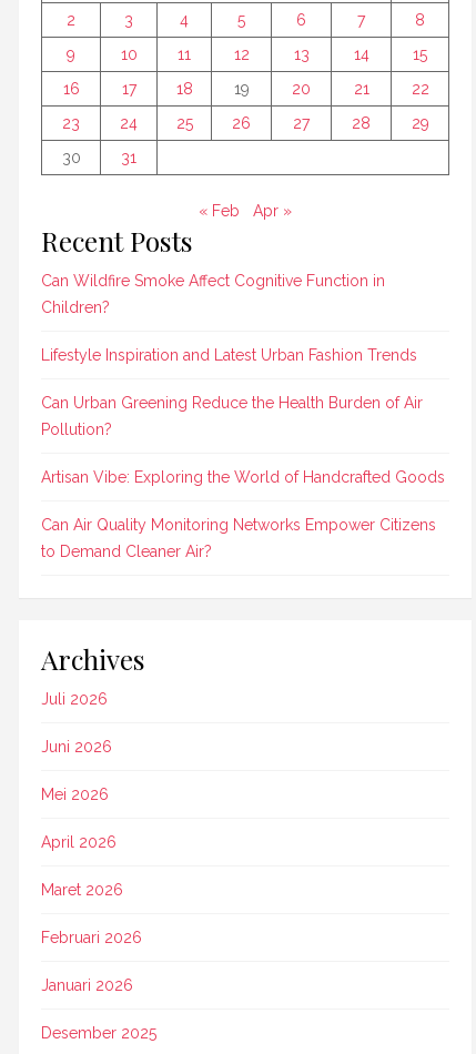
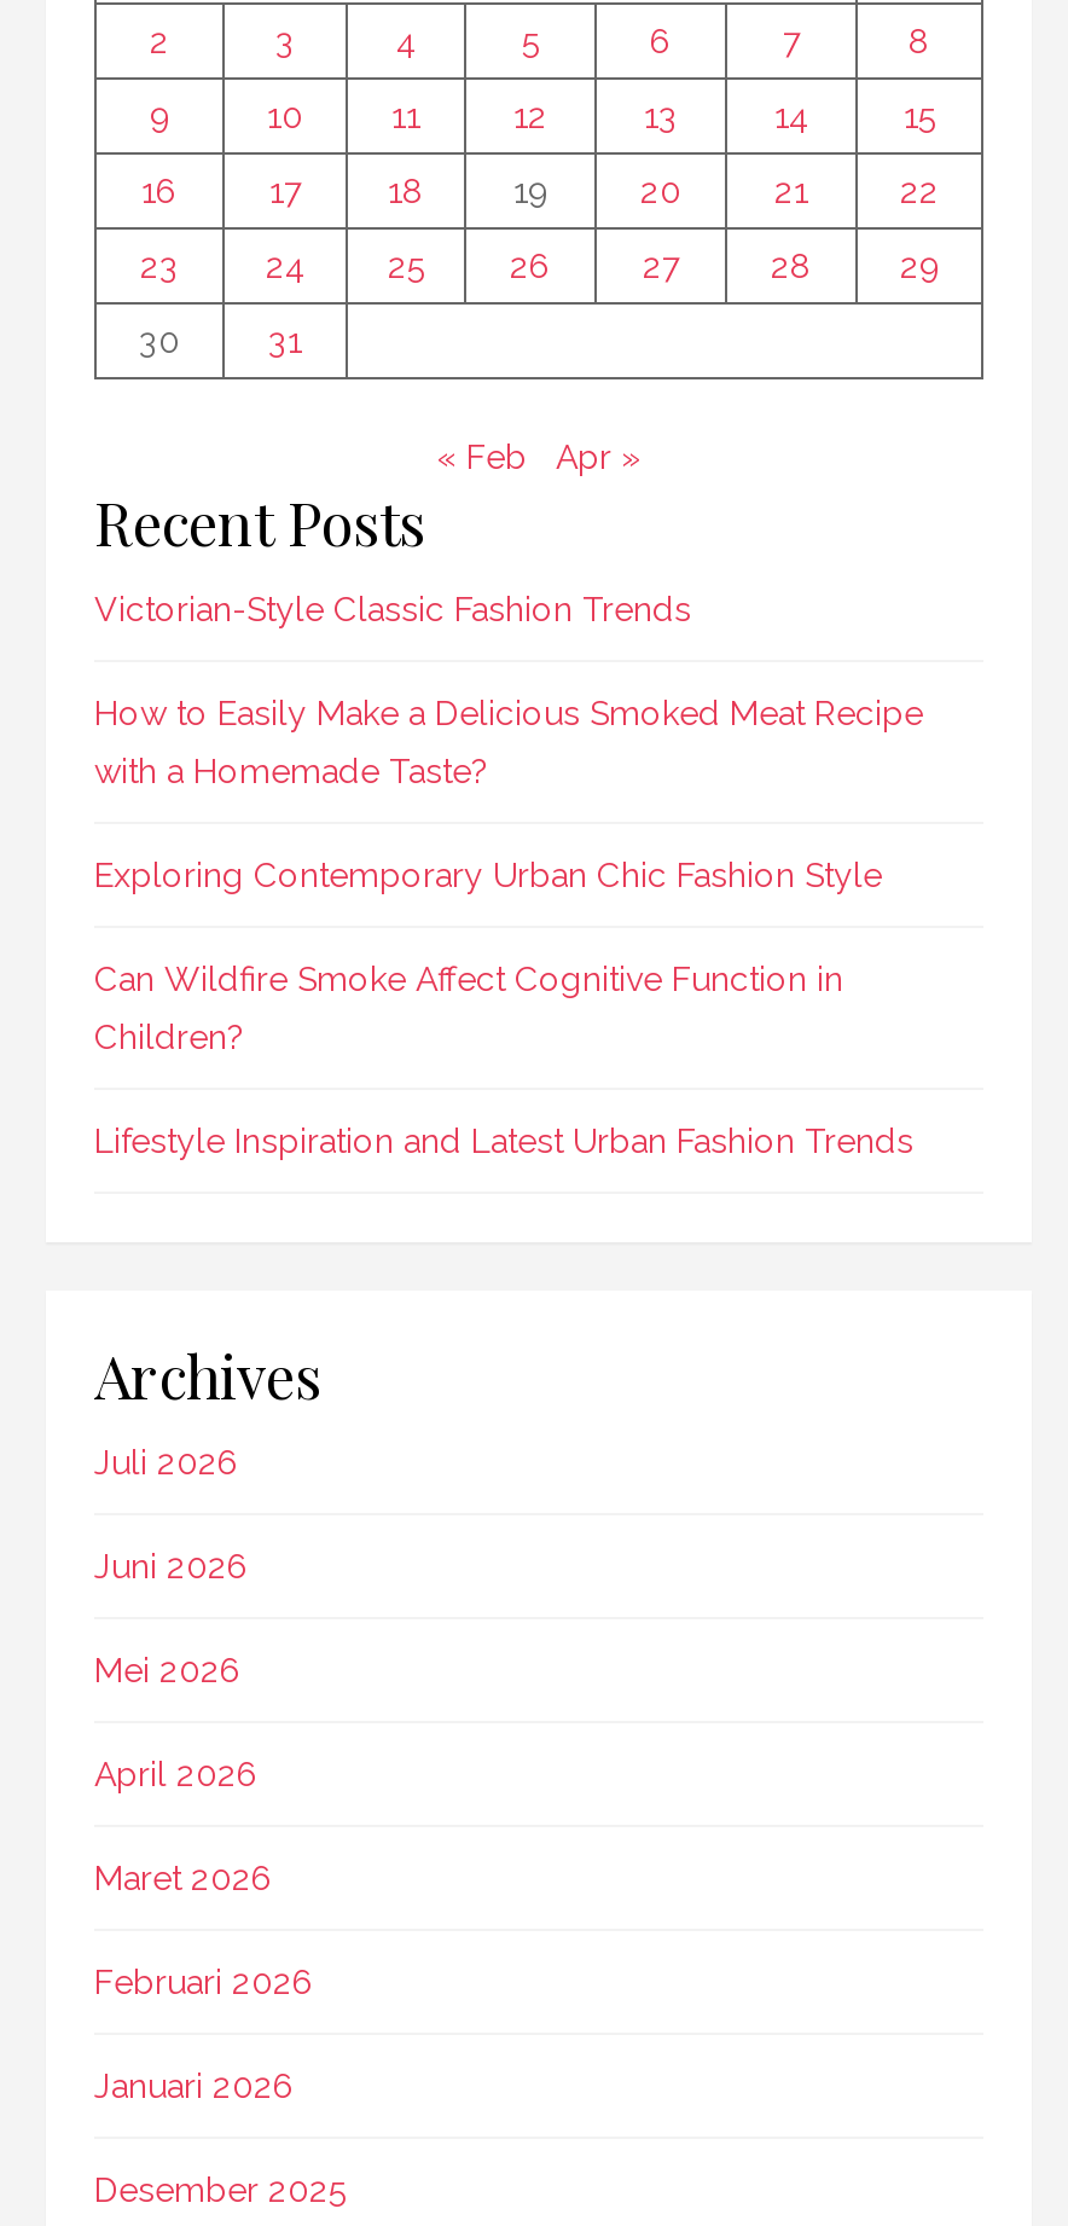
+ Victorian-Style Classic Fashion Trends
+ How to Easily Make a Delicious Smoked Meat Recipe
+ with a Homemade Taste?
+ Exploring Contemporary Urban Chic Fashion Style

moved down: Can Wildfire Smoke Affect Cognitive Function in | Children? | Lifestyle Inspiration and Latest Urban Fashion Trends

- Can Urban Greening Reduce the Health Burden of Air
- Pollution?
- Artisan Vibe: Exploring the World of Handcrafted Goods
- Can Air Quality Monitoring Networks Empower Citizens
- to Demand Cleaner Air?
